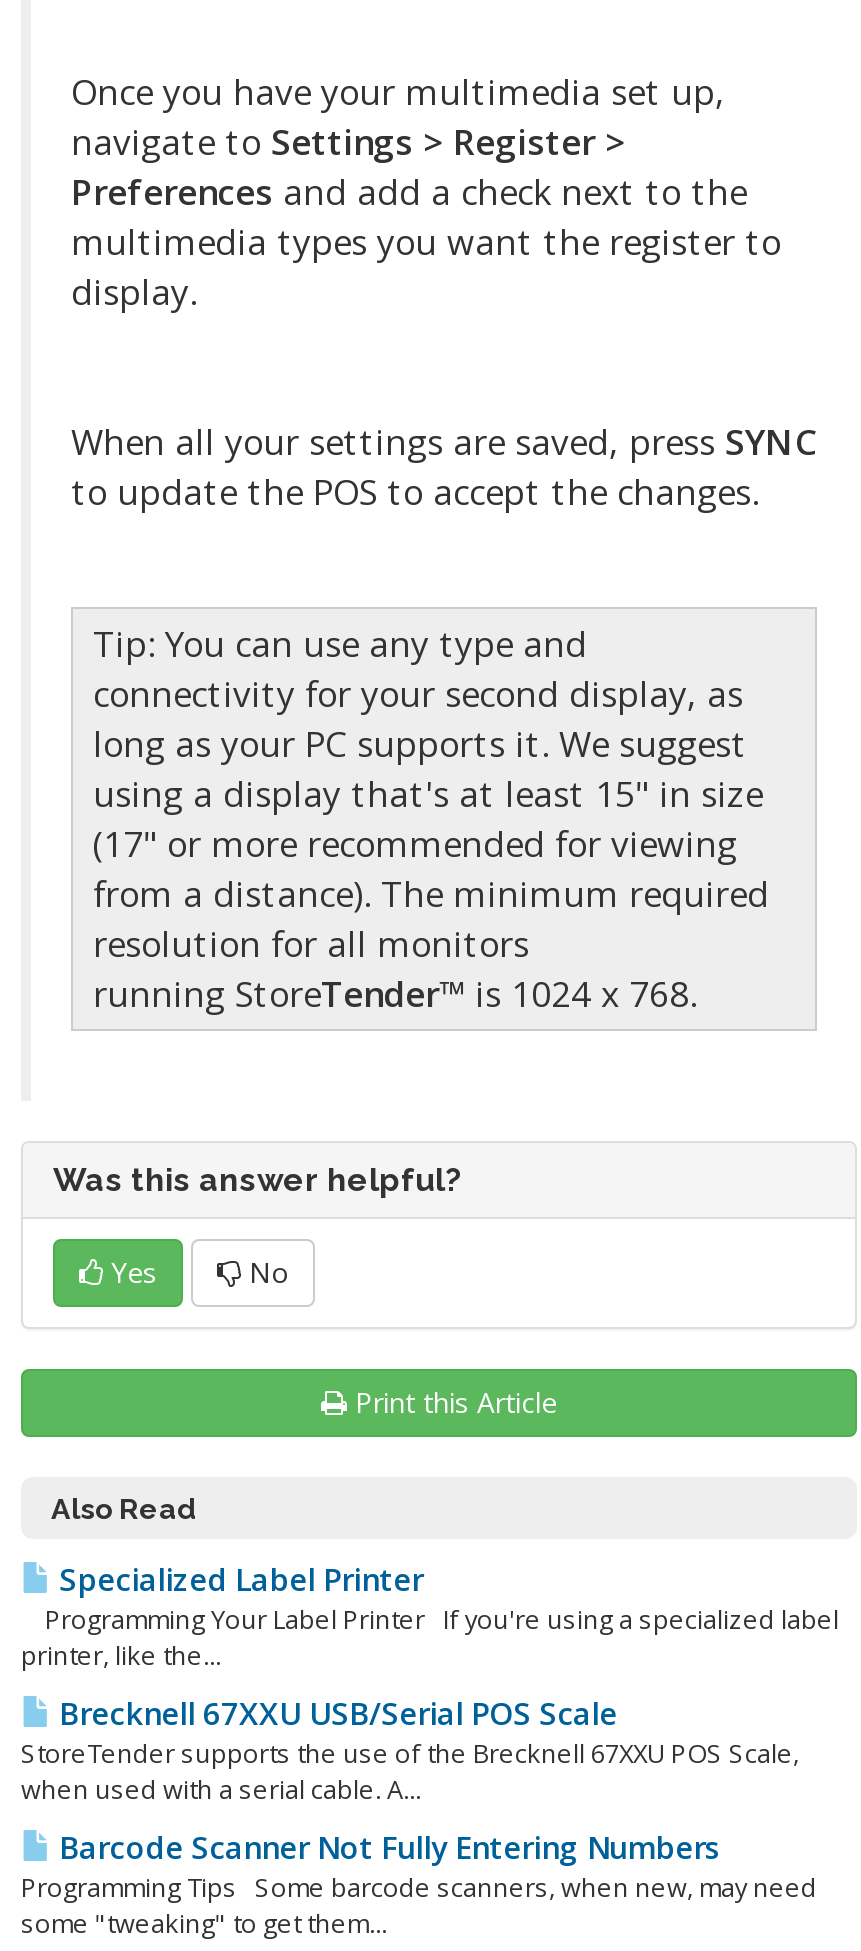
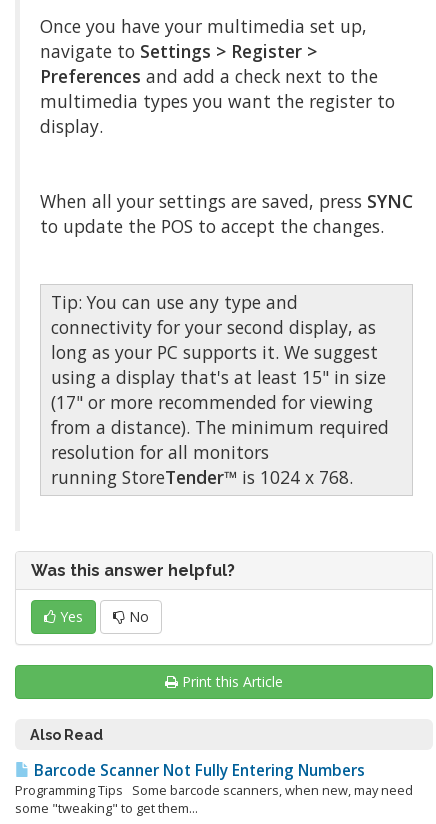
- Specialized Label Printer
- Programming Your Label Printer If you're using a specialized label
- printer, like the...
- Brecknell 67XXU USB/Serial POS Scale
- StoreTender supports the use of the Brecknell 67XXU POS Scale,
- when used with a serial cable. A...
